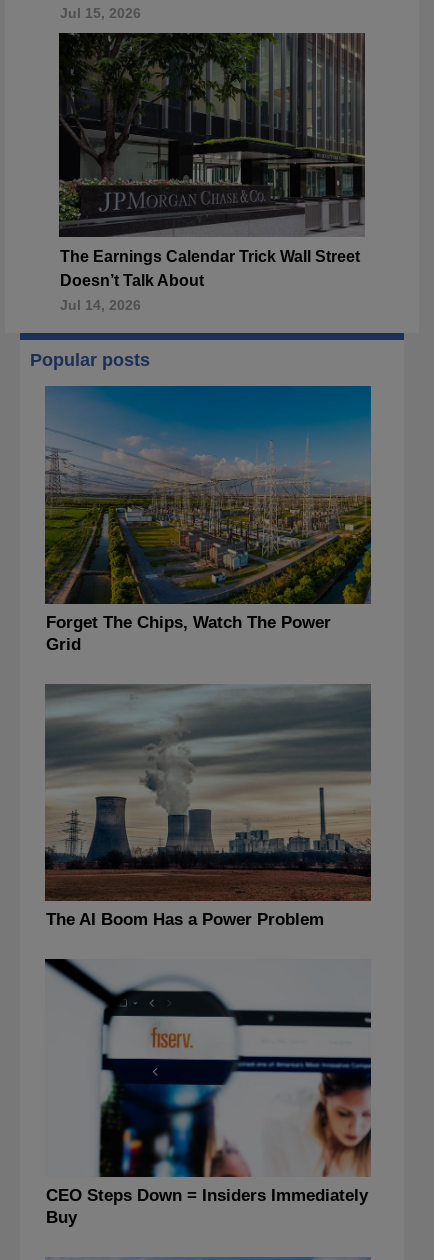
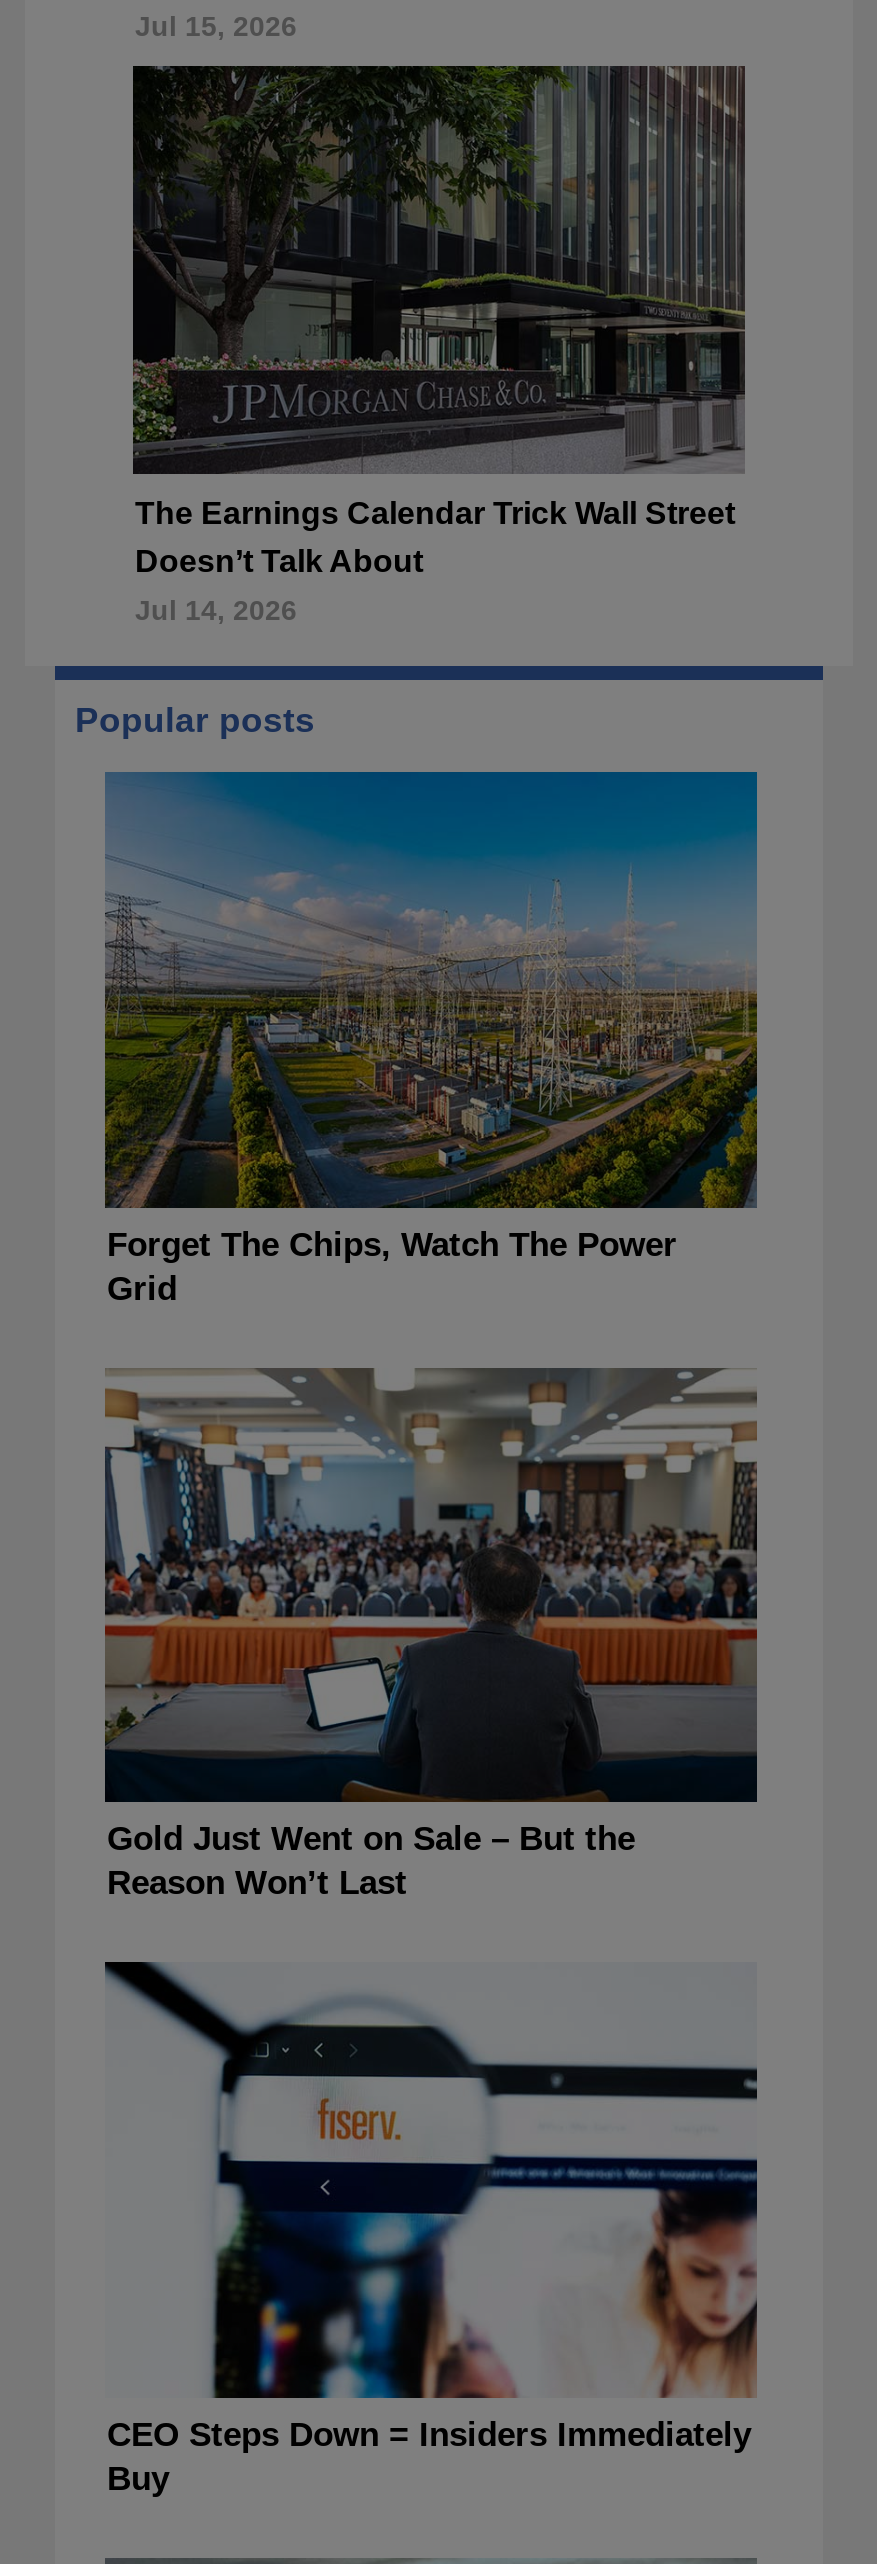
- [image]
- The AI Boom Has a Power Problem
+ [image]
+ Gold Just Went on Sale – But the
+ Reason Won’t Last
